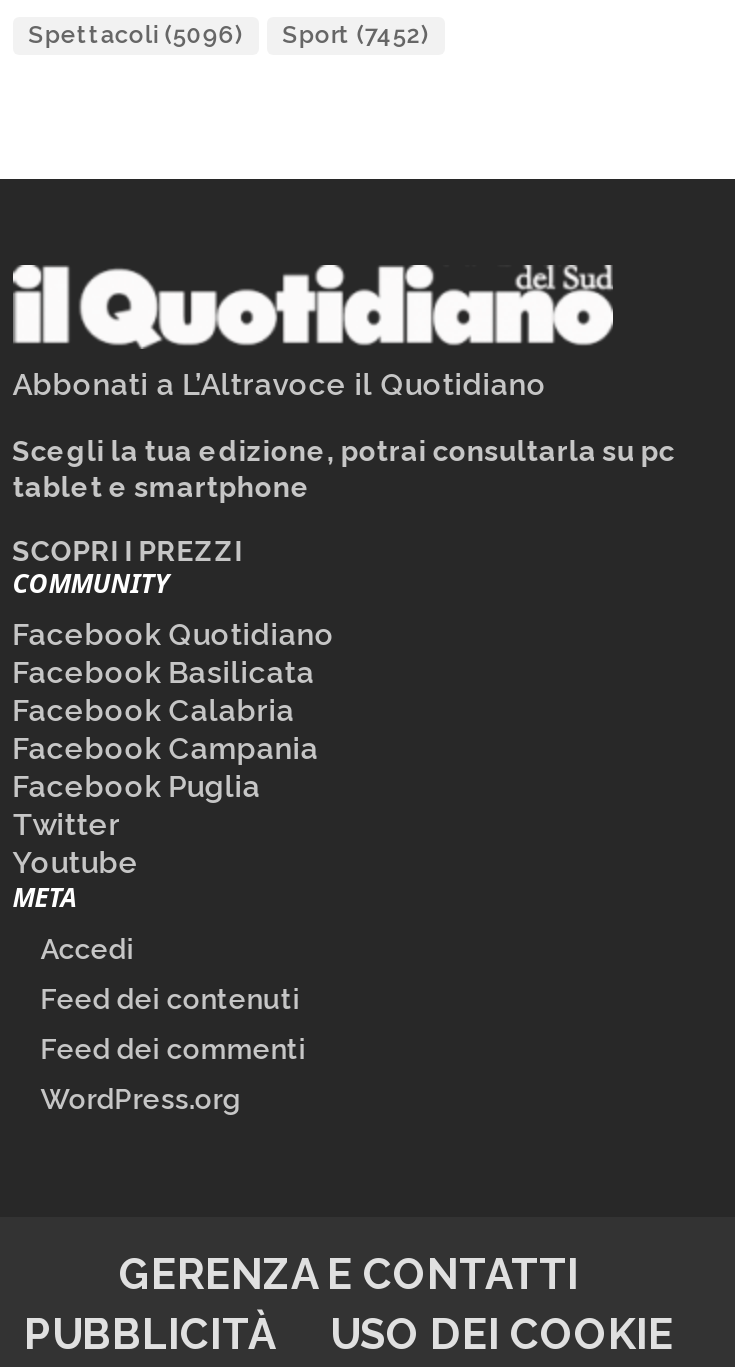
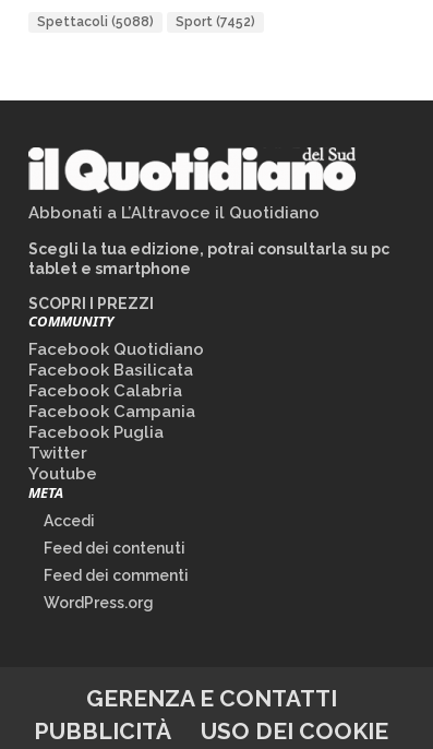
- Spettacoli (5096) Sport (7452)
+ Spettacoli (5088) Sport (7452)
